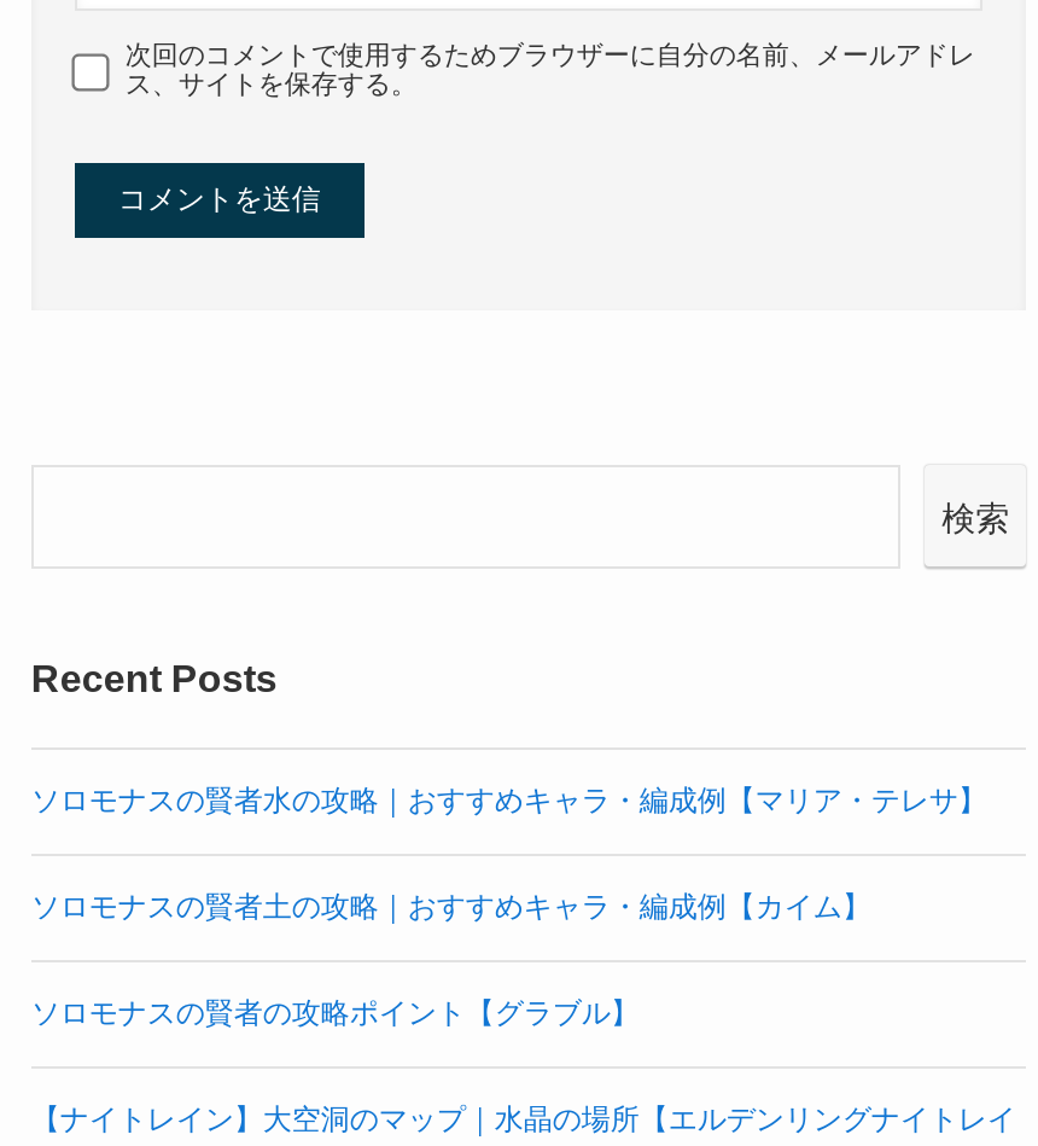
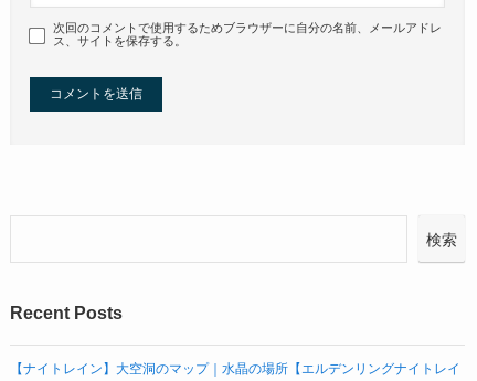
- ソロモナスの賢者水の攻略｜おすすめキャラ・編成例【マリア・テレサ】
- ソロモナスの賢者土の攻略｜おすすめキャラ・編成例【カイム】
- ソロモナスの賢者の攻略ポイント【グラブル】
